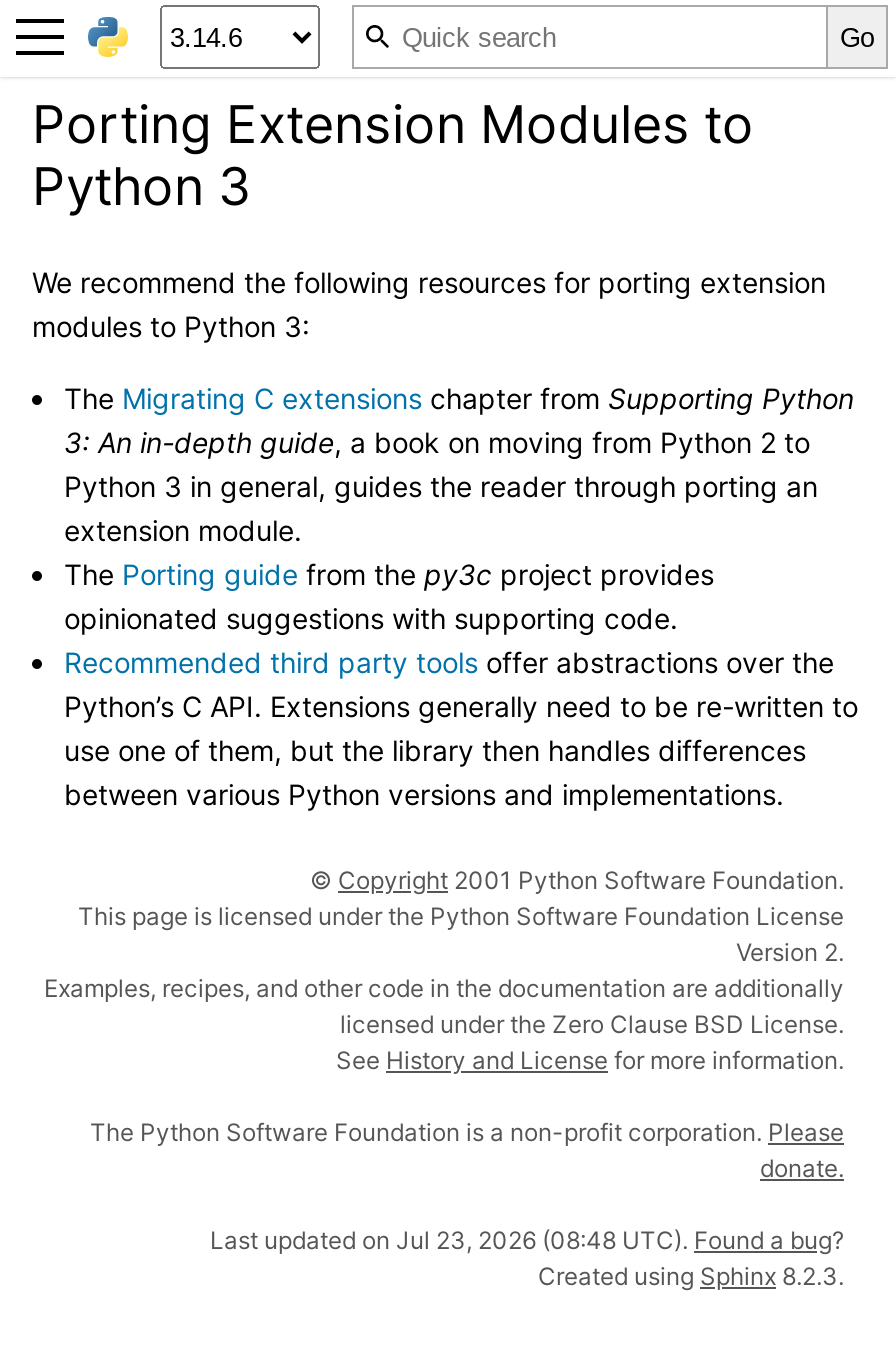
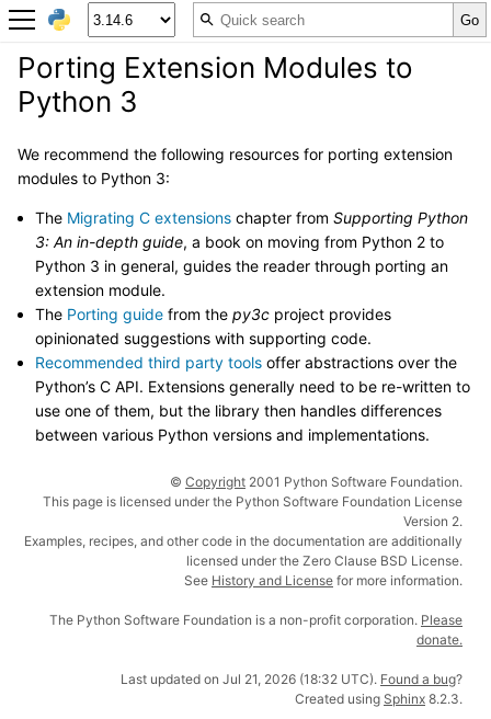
- Last updated on Jul 23, 2026 (08:48 UTC). Found a bug?
+ Last updated on Jul 21, 2026 (18:32 UTC). Found a bug?
